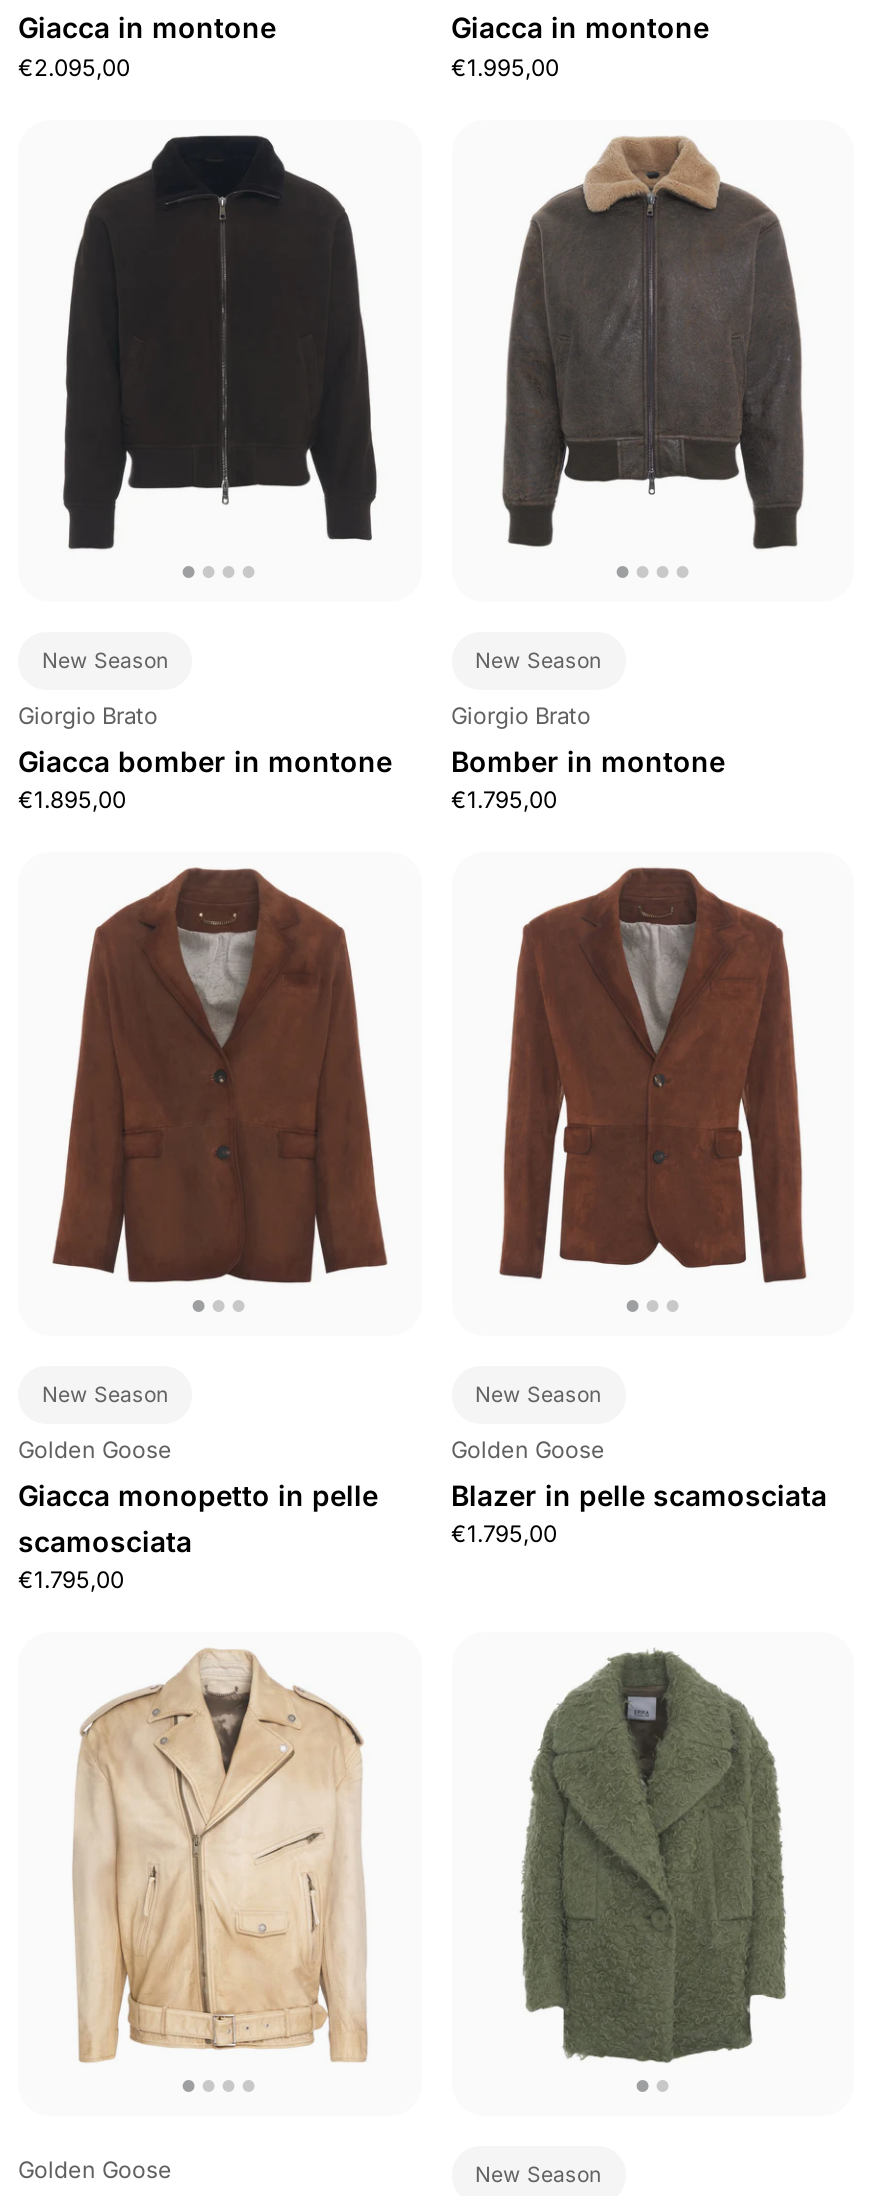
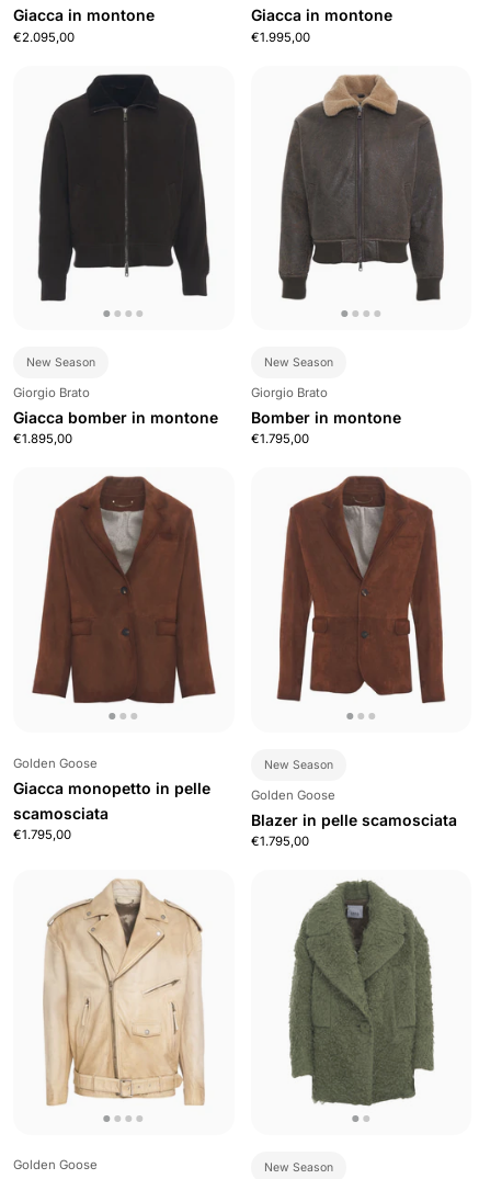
- New Season
